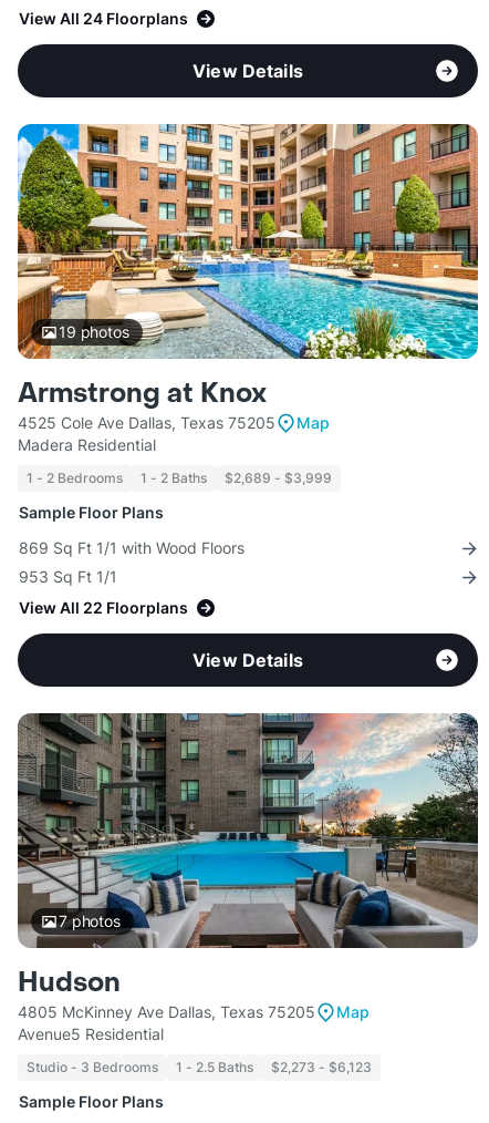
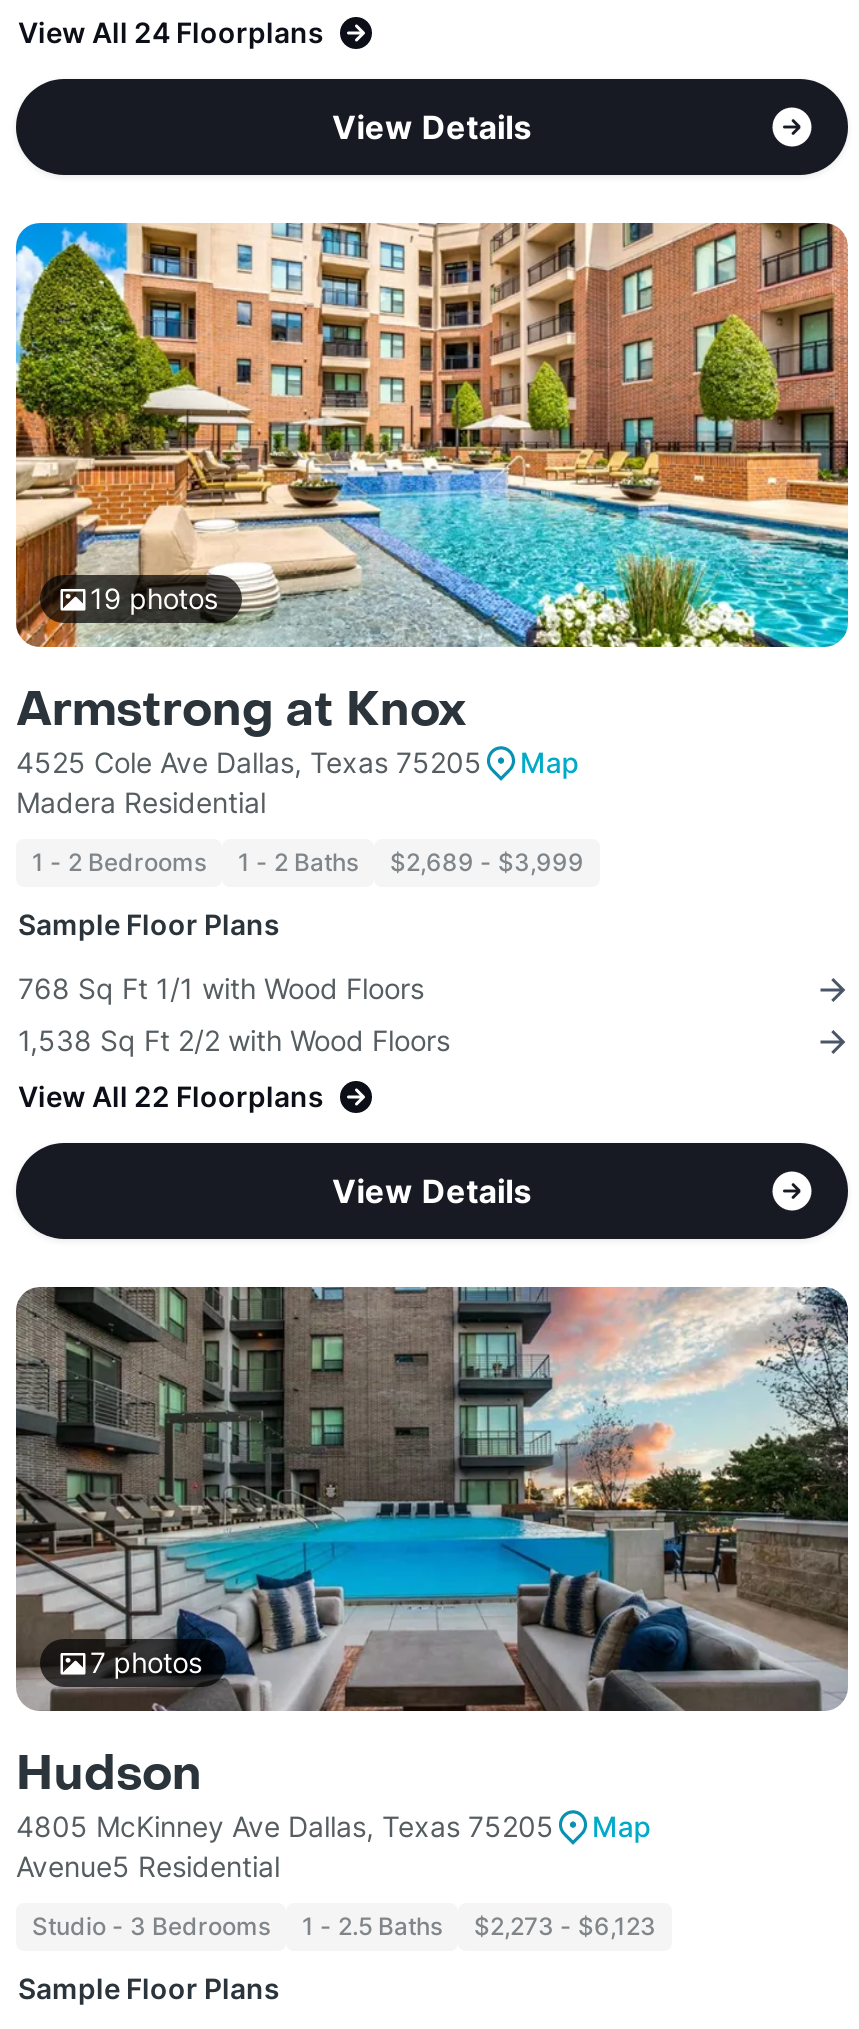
- 869 Sq Ft 1/1 with Wood Floors
+ 768 Sq Ft 1/1 with Wood Floors

- 953 Sq Ft 1/1
+ 1,538 Sq Ft 2/2 with Wood Floors
